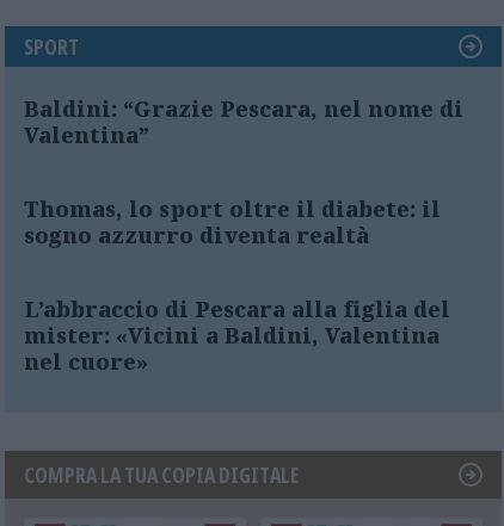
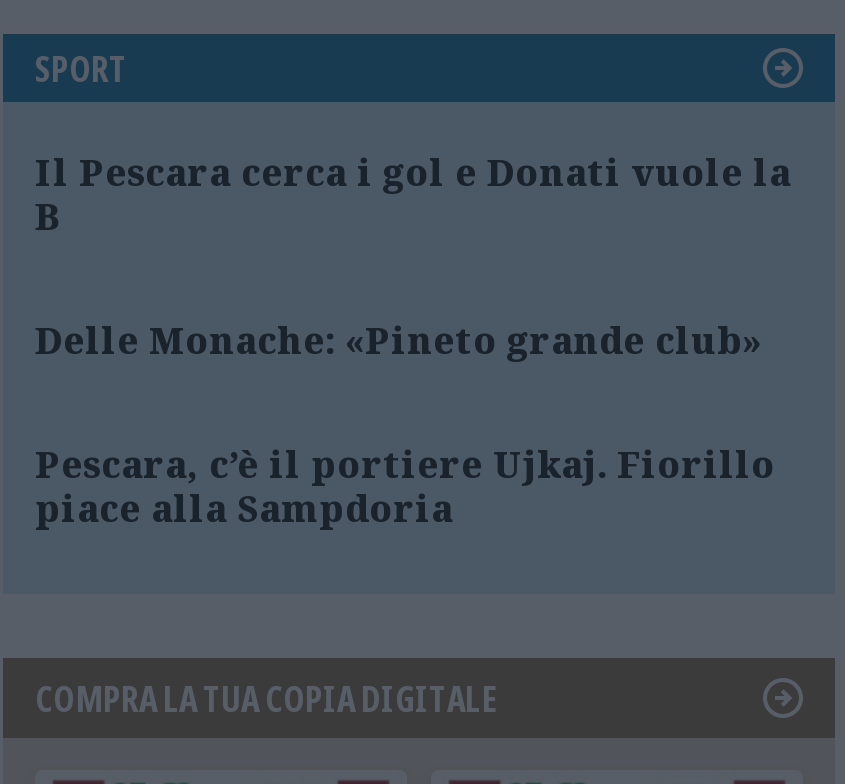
- Baldini: “Grazie Pescara, nel nome di
- Valentina”
+ Il Pescara cerca i gol e Donati vuole la
+ B

- Thomas, lo sport oltre il diabete: il
- sogno azzurro diventa realtà
+ Delle Monache: «Pineto grande club»

- L’abbraccio di Pescara alla figlia del
- mister: «Vicini a Baldini, Valentina
- nel cuore»
+ Pescara, c’è il portiere Ujkaj. Fiorillo
+ piace alla Sampdoria
